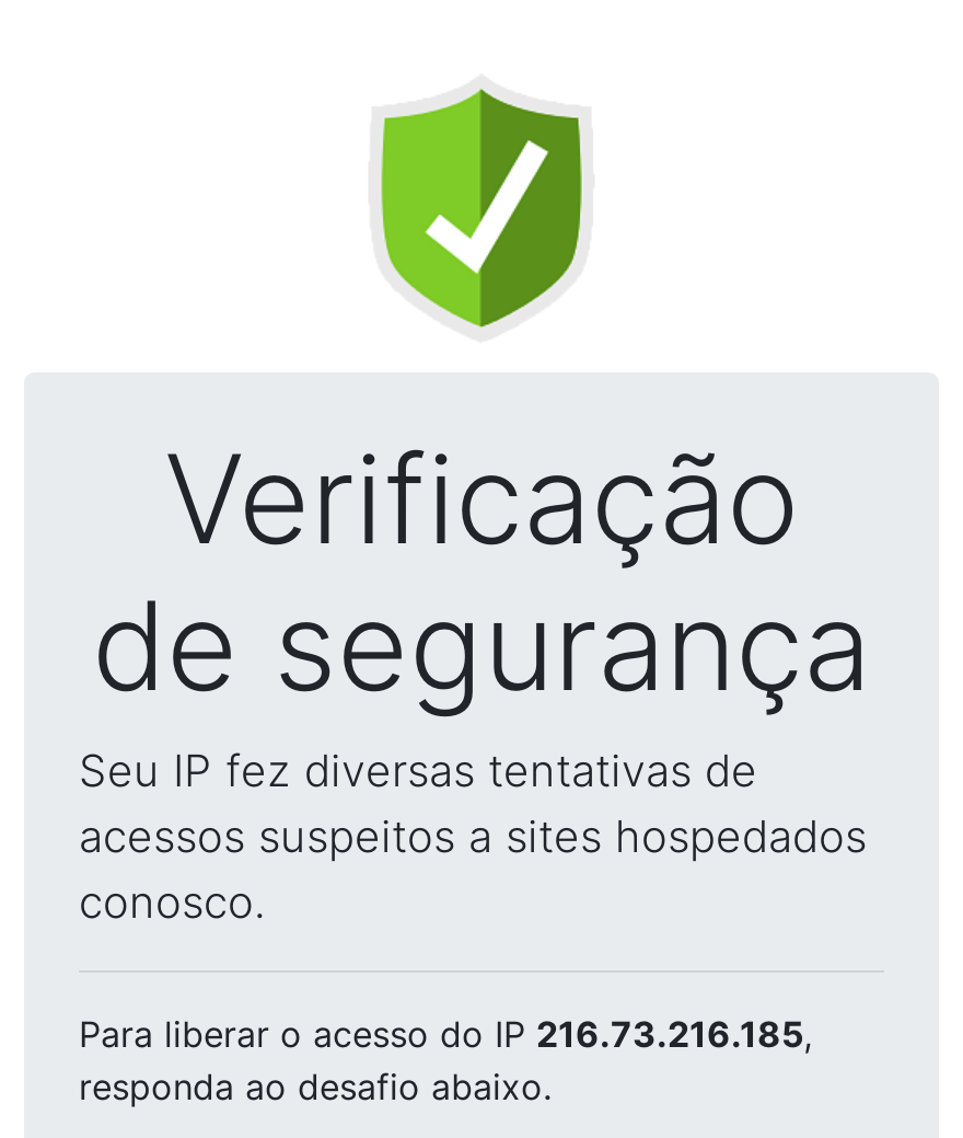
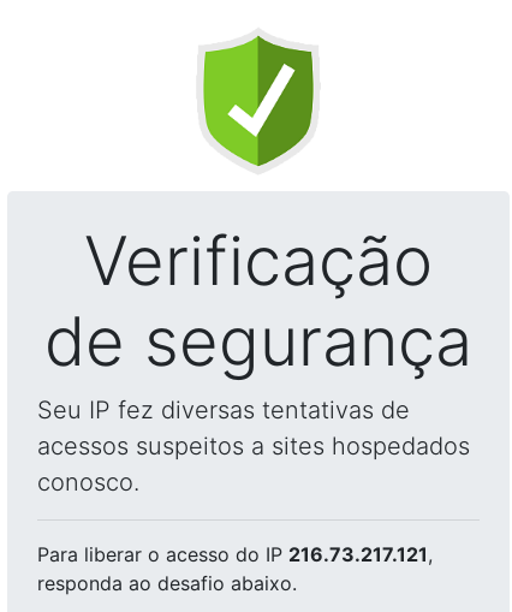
- Para liberar o acesso do IP 216.73.216.185,
+ Para liberar o acesso do IP 216.73.217.121,
